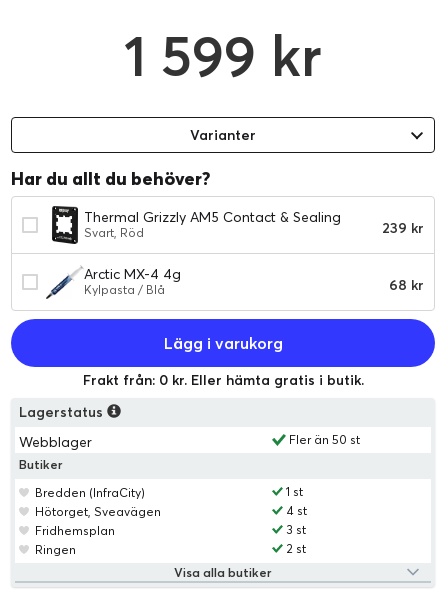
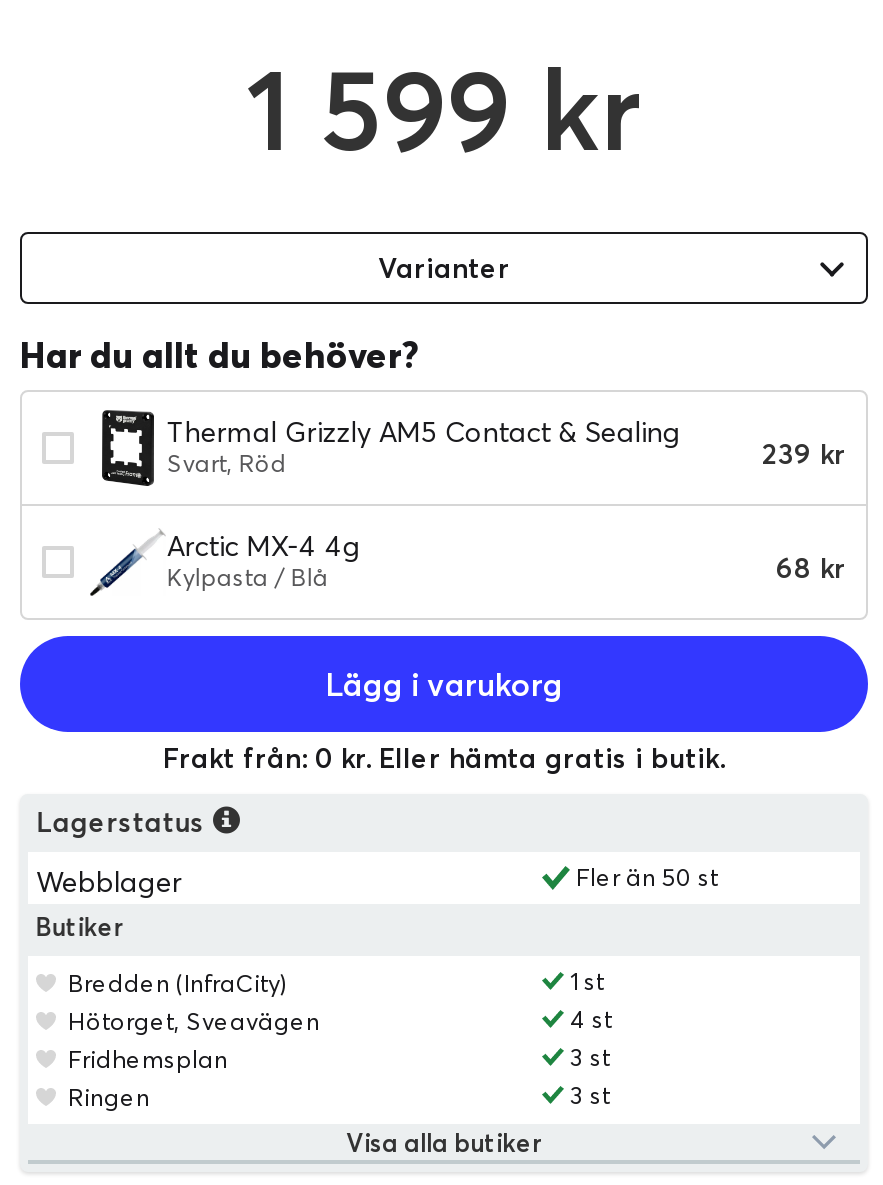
- 2 st
+ 3 st
